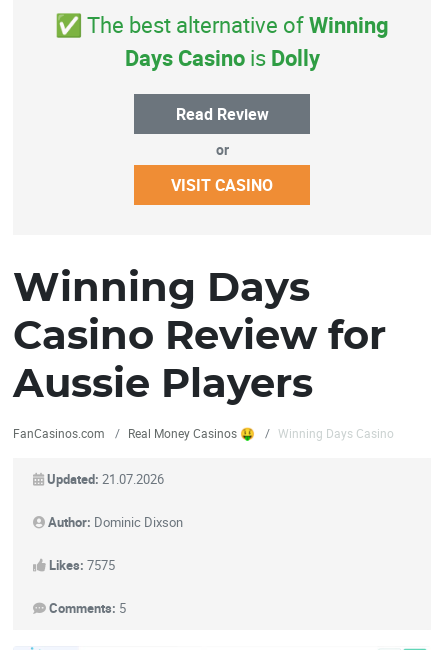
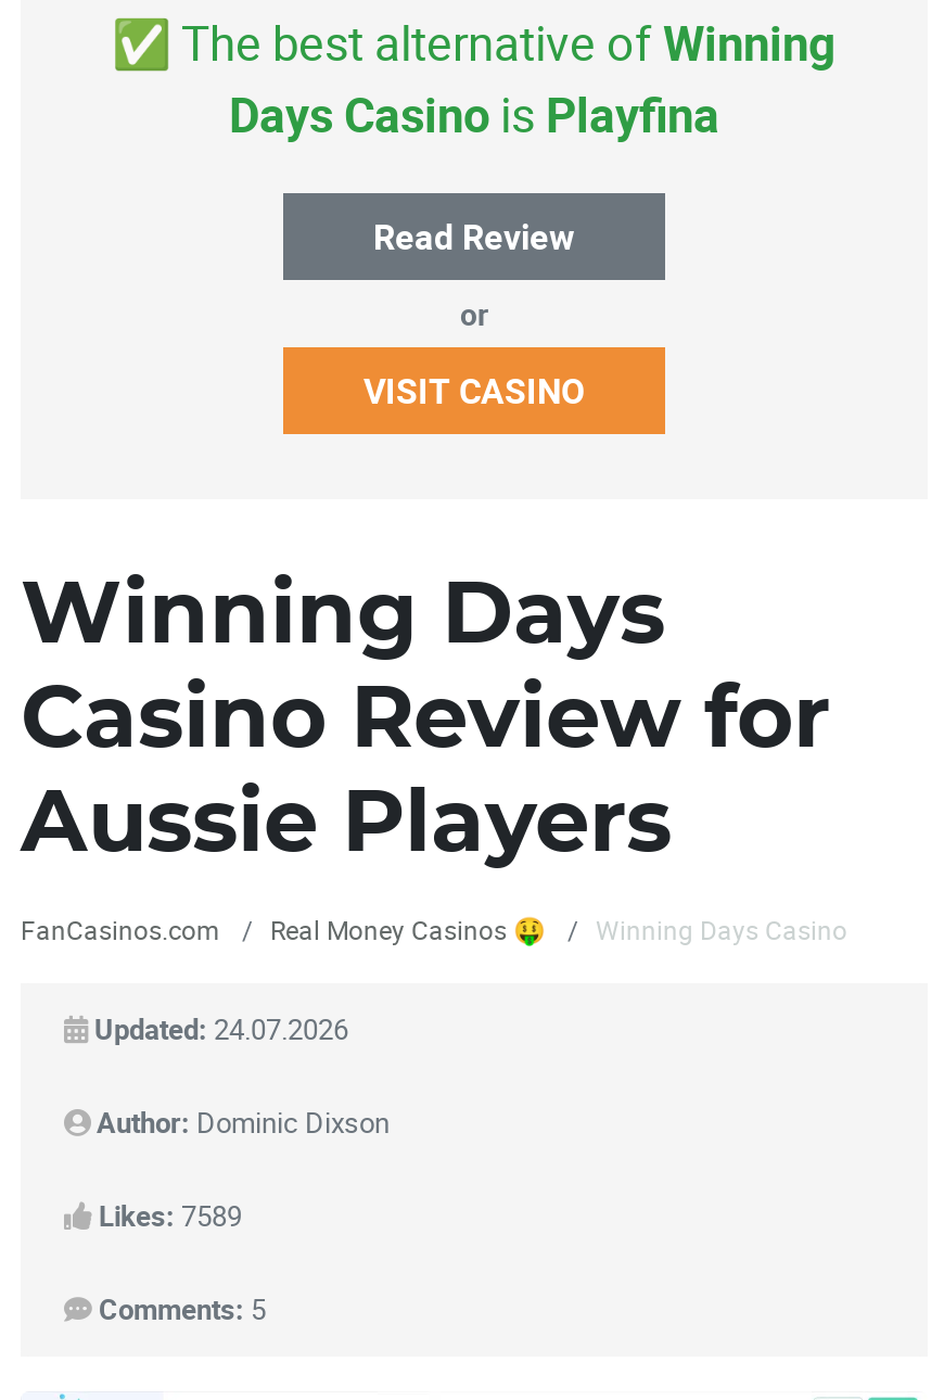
- Days Casino is Dolly
+ Days Casino is Playfina

- Updated: 21.07.2026
+ Updated: 24.07.2026

- Likes: 7575
+ Likes: 7589
